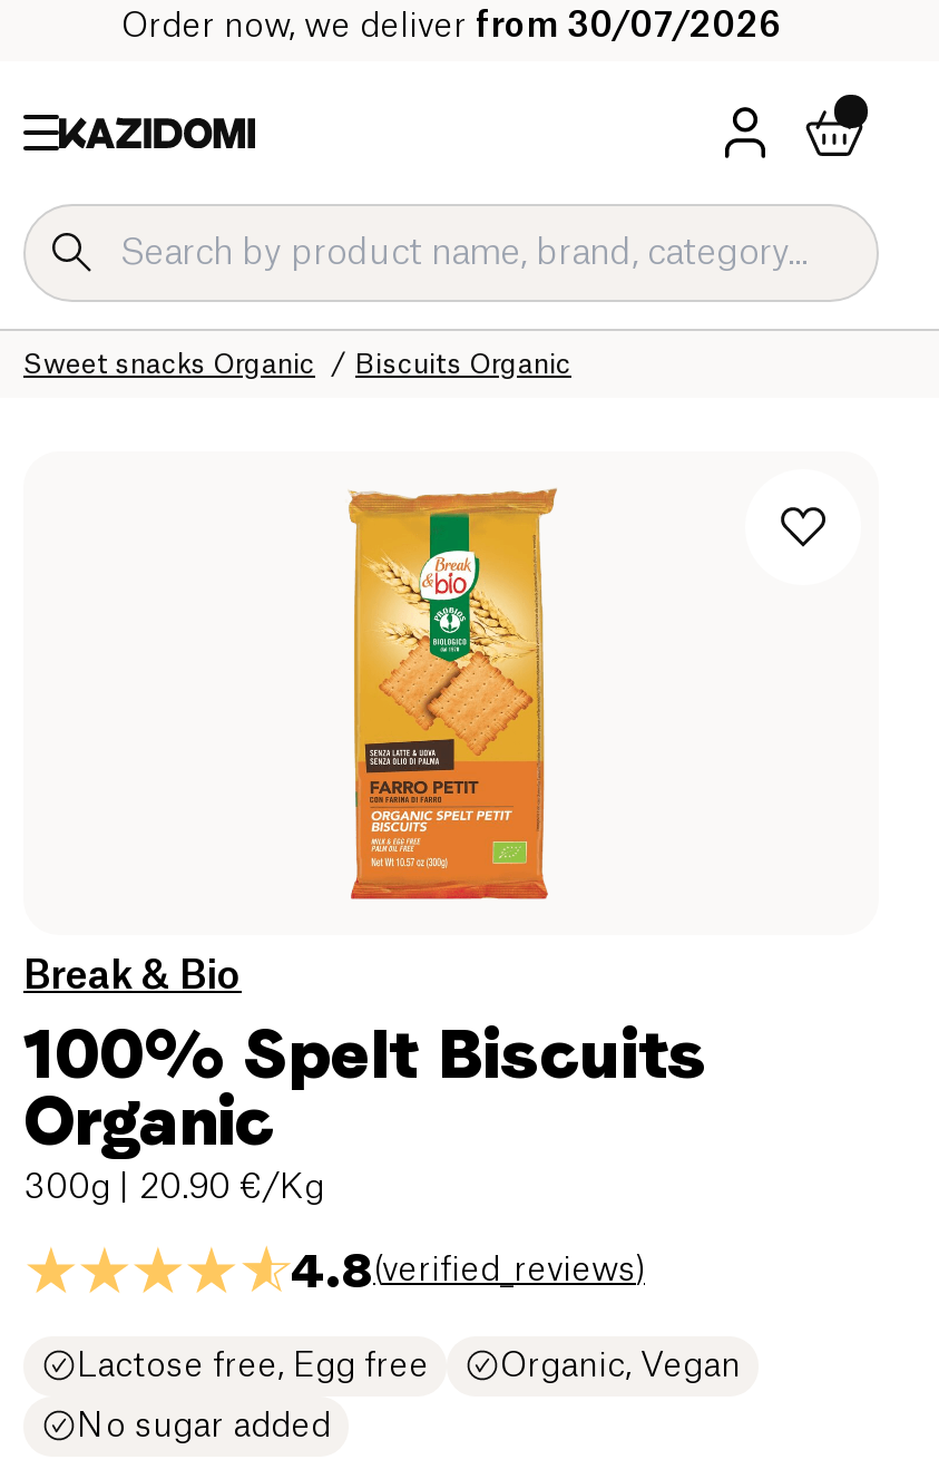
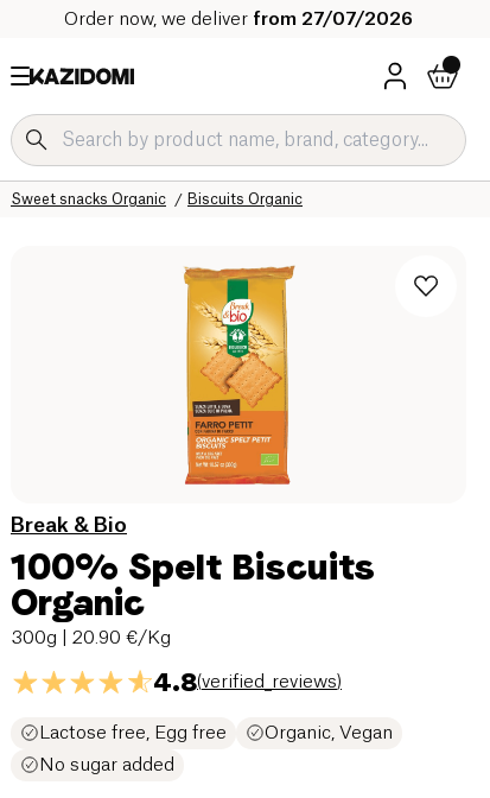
- Order now, we deliver from 30/07/2026
+ Order now, we deliver from 27/07/2026
